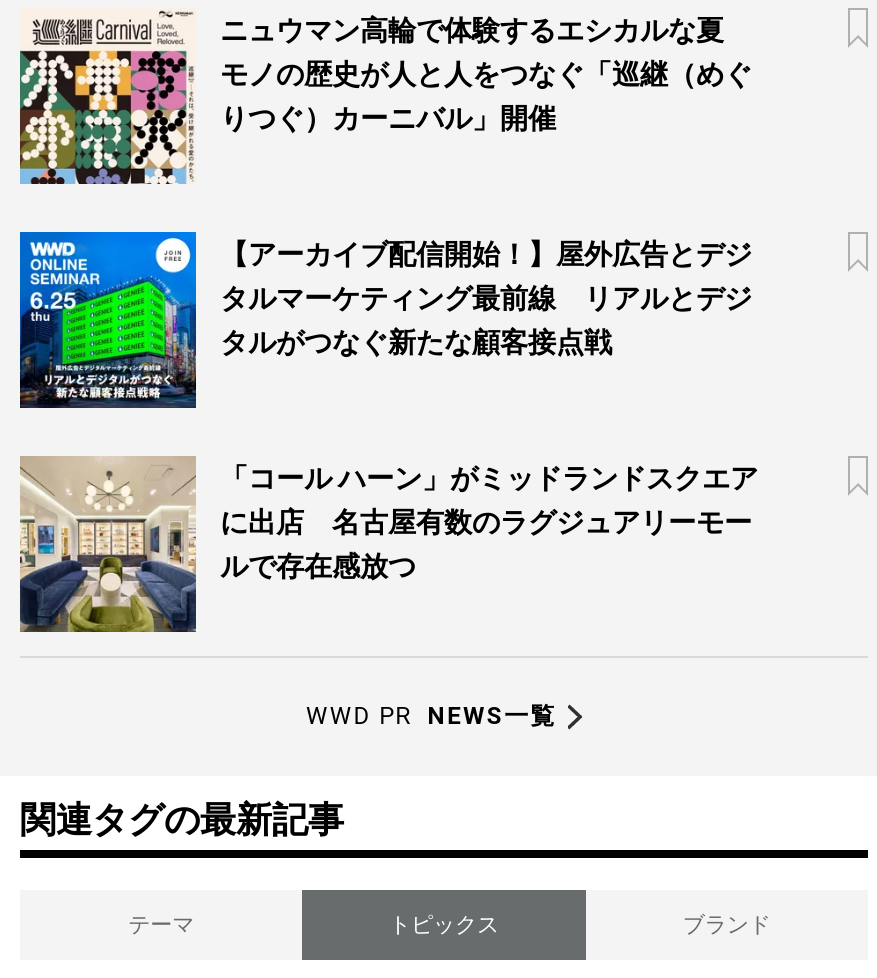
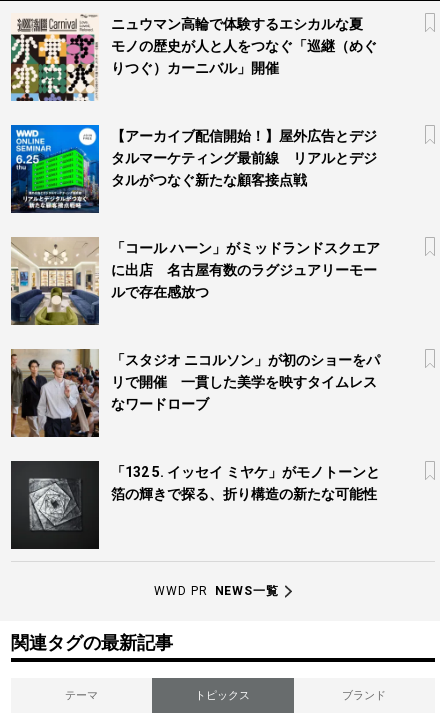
+ [image]
+ 「スタジオ ニコルソン」が初のショーをパ
+ リで開催 一貫した美学を映すタイムレス
+ なワードローブ

+ [image]
+ 「132 5. イッセイ ミヤケ」がモノトーンと
+ 箔の輝きで探る、折り構造の新たな可能性
